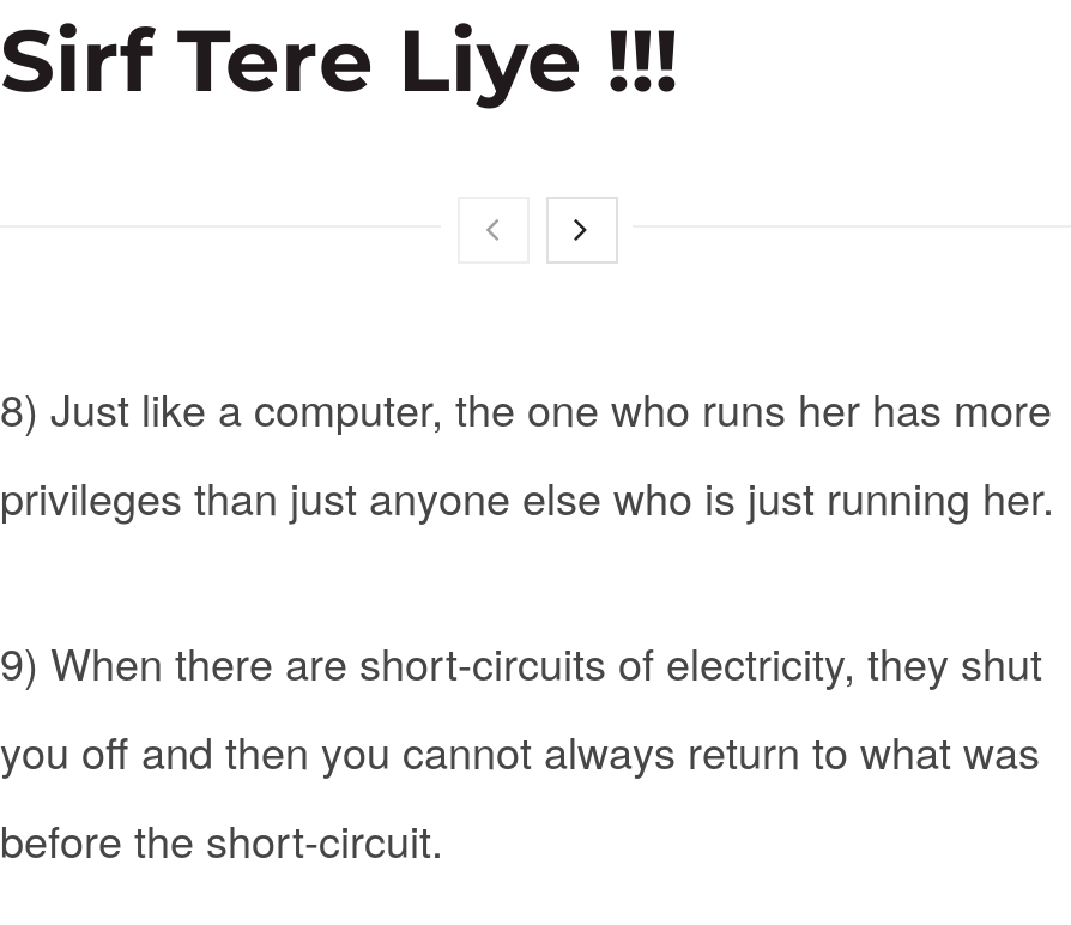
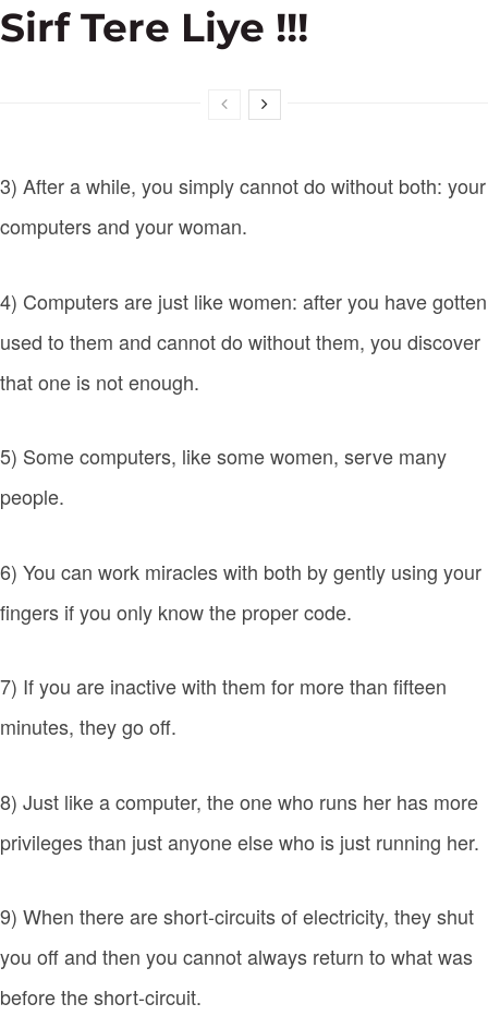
+ 3) After a while, you simply cannot do without both: your
+ computers and your woman.
+ 4) Computers are just like women: after you have gotten
+ used to them and cannot do without them, you discover
+ that one is not enough.
+ 5) Some computers, like some women, serve many
+ people.
+ 6) You can work miracles with both by gently using your
+ fingers if you only know the proper code.
+ 7) If you are inactive with them for more than fifteen
+ minutes, they go off.
